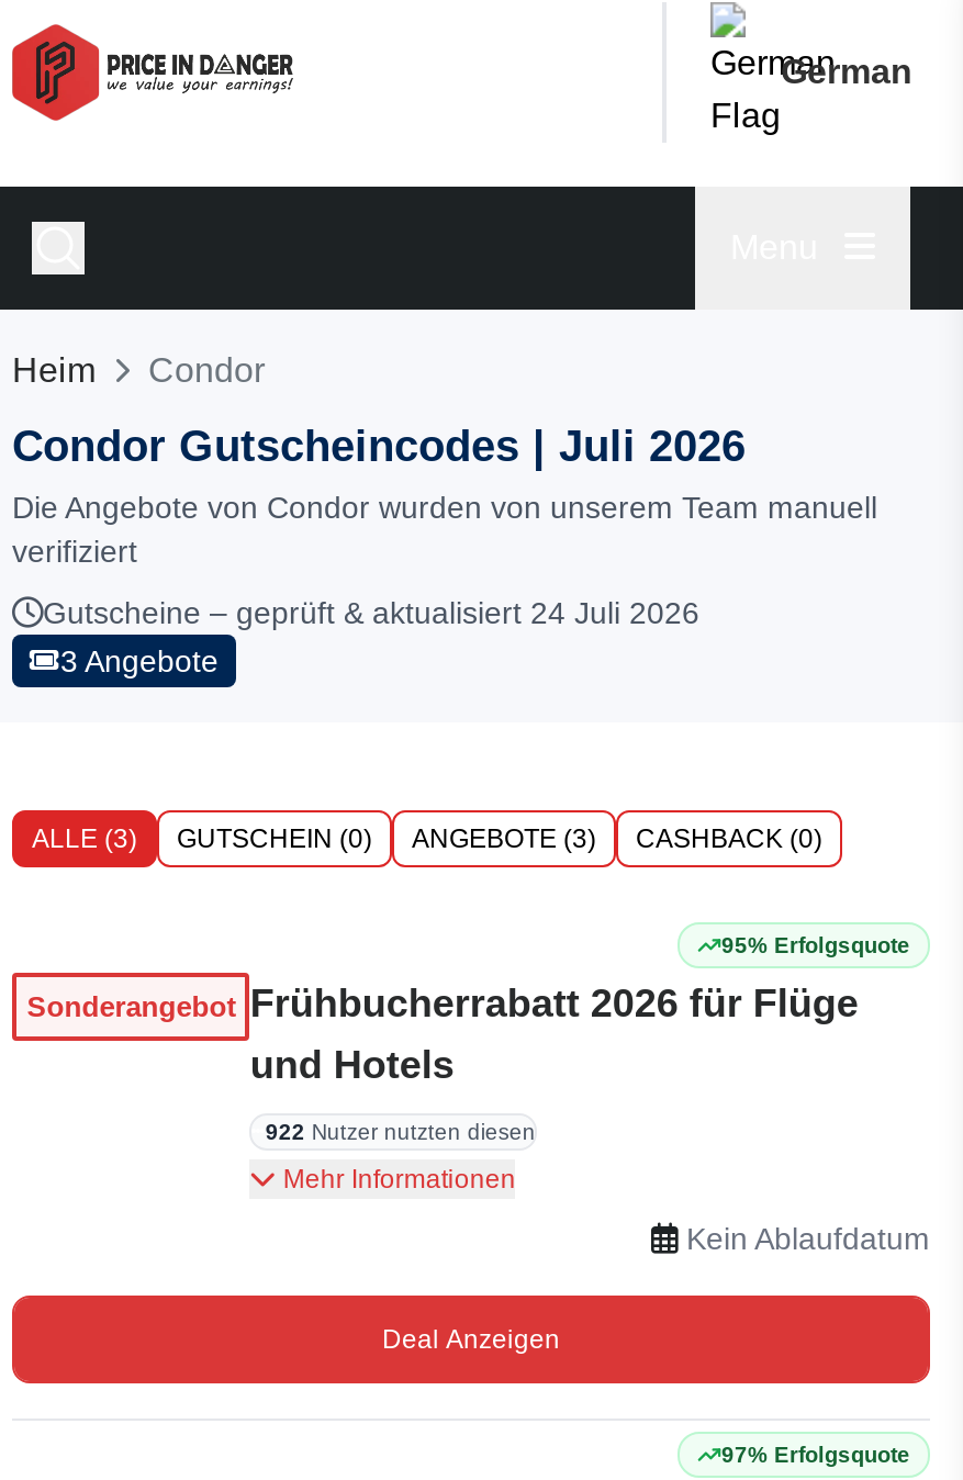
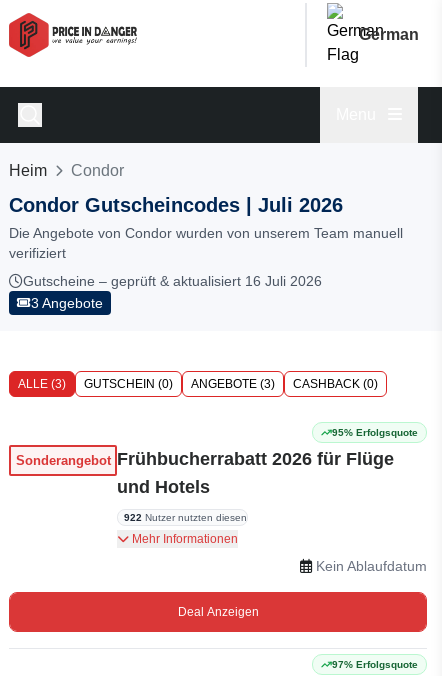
- Gutscheine – geprüft & aktualisiert 24 Juli 2026
+ Gutscheine – geprüft & aktualisiert 16 Juli 2026
